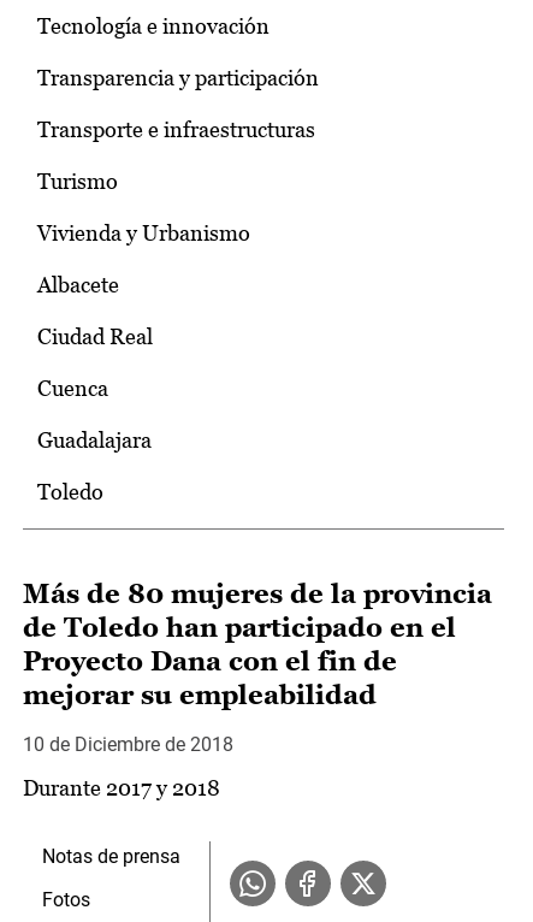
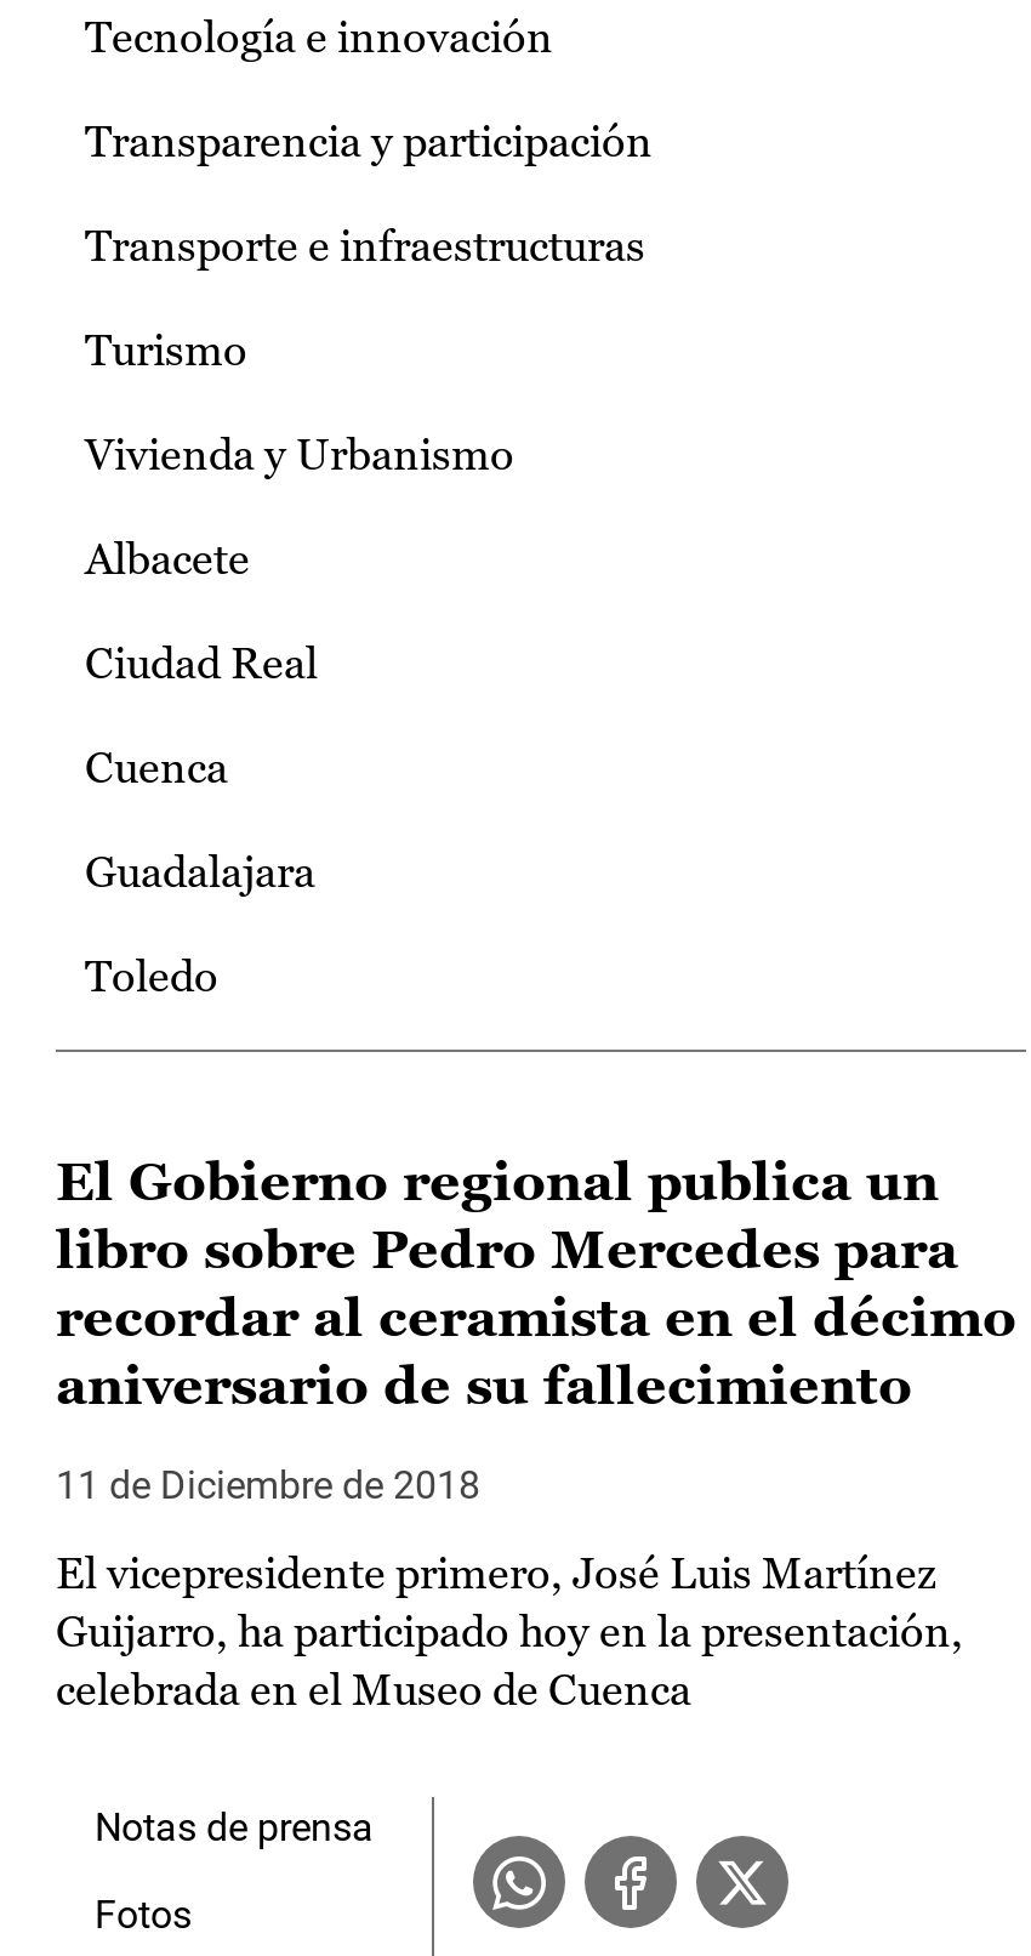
- Más de 80 mujeres de la provincia
- de Toledo han participado en el
- Proyecto Dana con el fin de
- mejorar su empleabilidad
+ El Gobierno regional publica un
+ libro sobre Pedro Mercedes para
+ recordar al ceramista en el décimo
+ aniversario de su fallecimiento

- 10 de Diciembre de 2018
+ 11 de Diciembre de 2018

- Durante 2017 y 2018
+ El vicepresidente primero, José Luis Martínez
+ Guijarro, ha participado hoy en la presentación,
+ celebrada en el Museo de Cuenca
